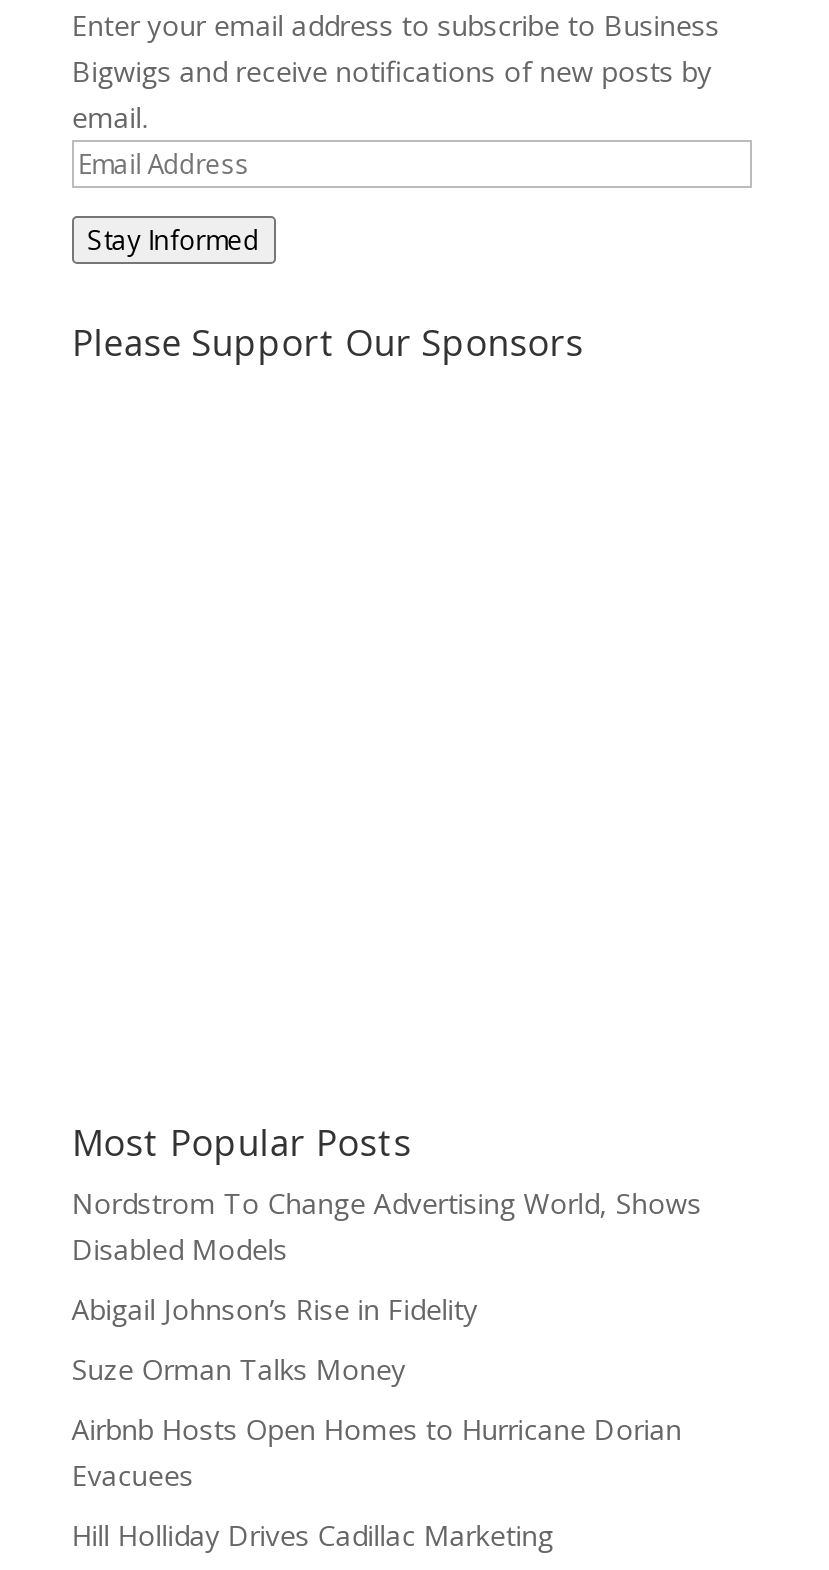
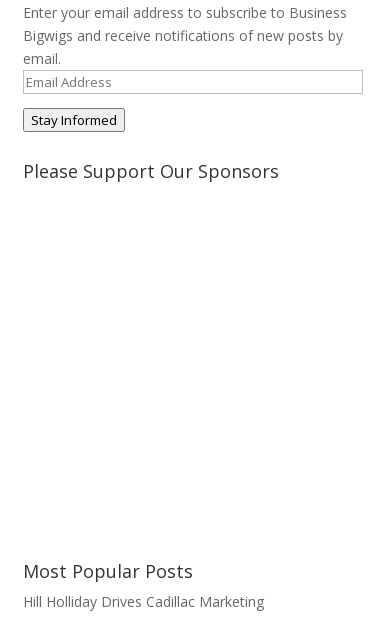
- Nordstrom To Change Advertising World, Shows
- Disabled Models
- Abigail Johnson’s Rise in Fidelity
- Suze Orman Talks Money
- Airbnb Hosts Open Homes to Hurricane Dorian
- Evacuees
